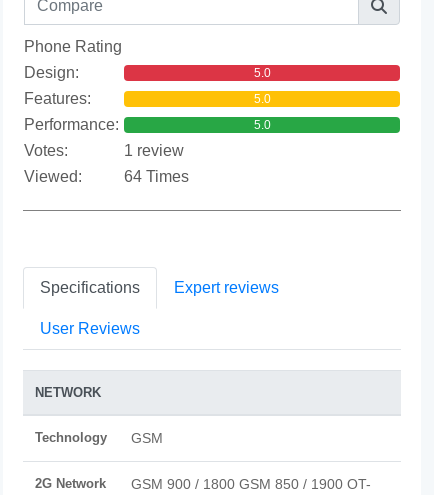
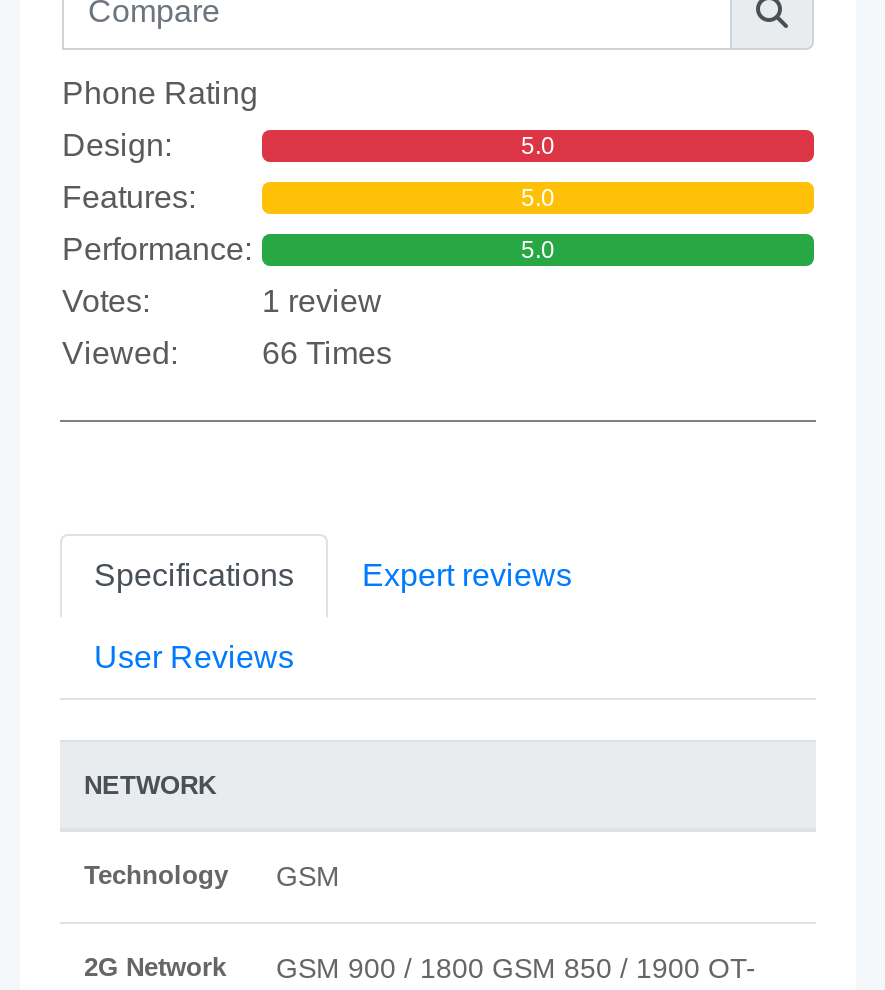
- 64 Times
+ 66 Times
